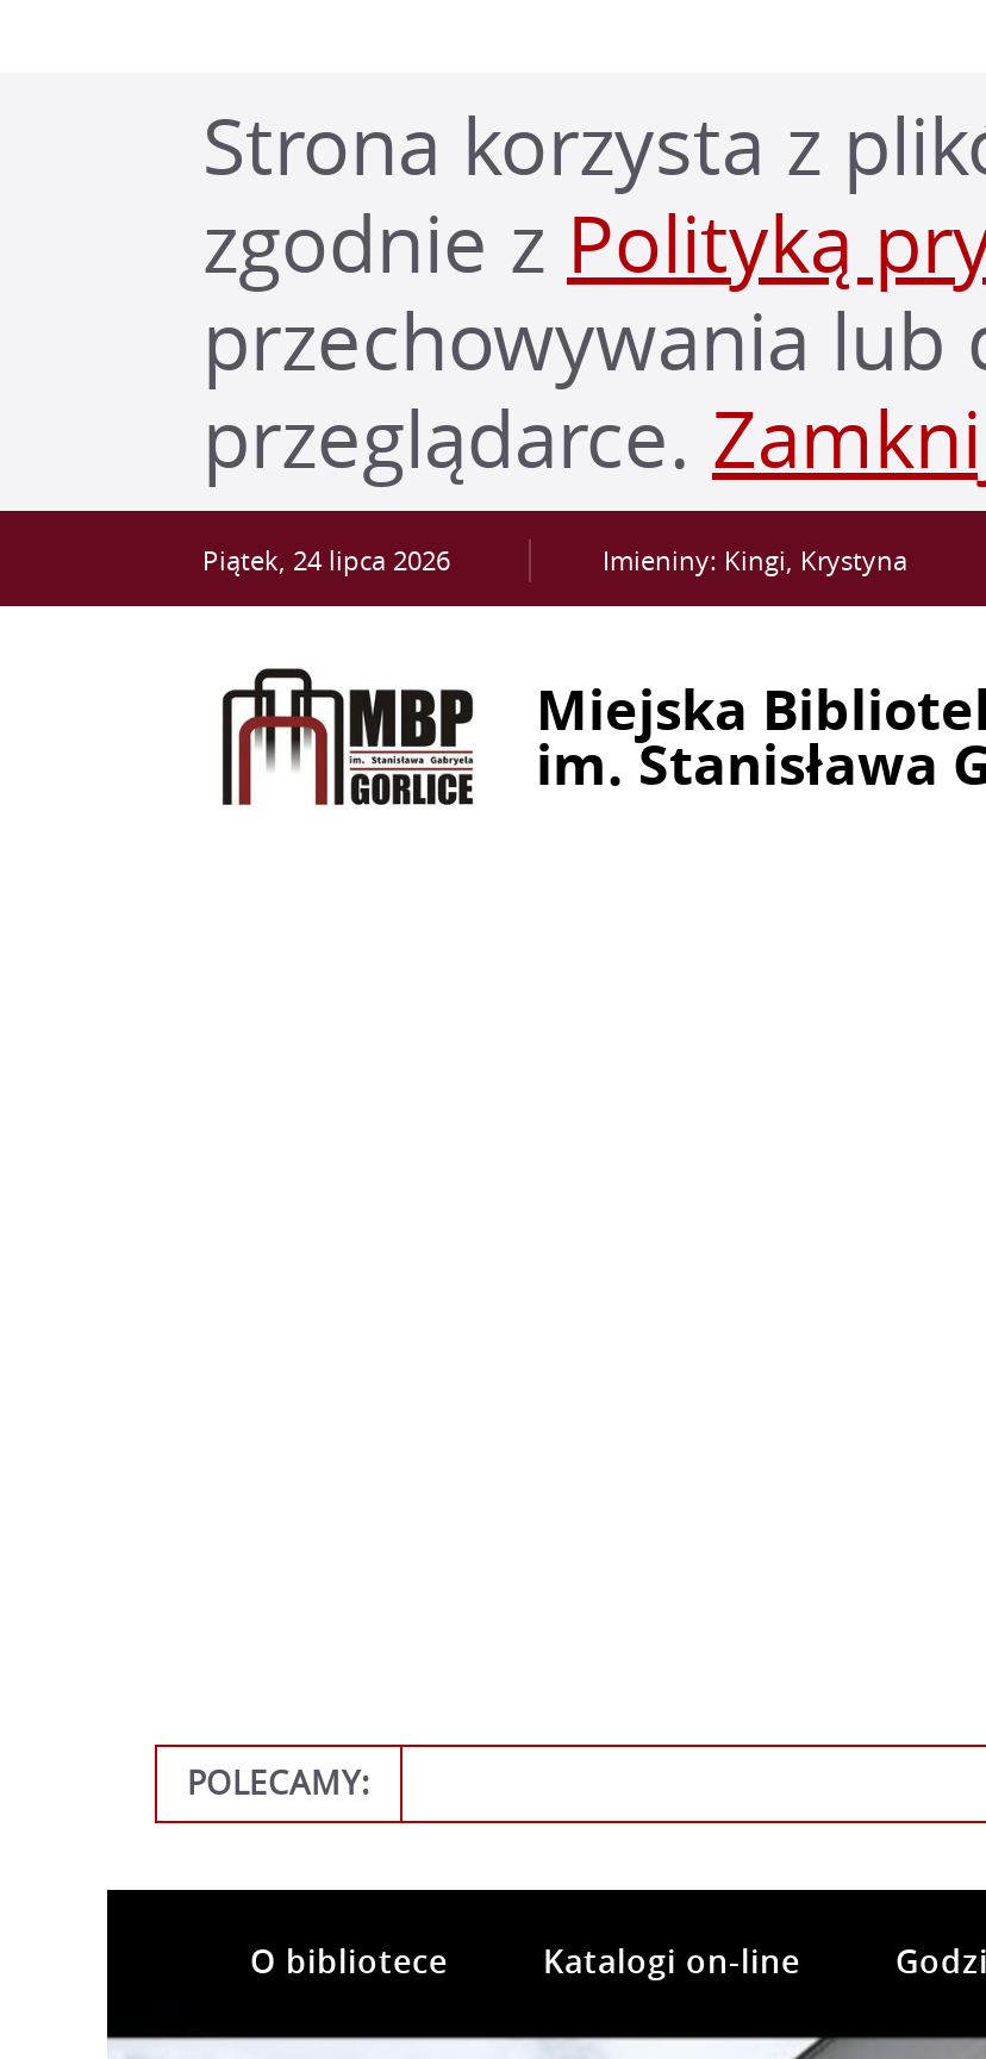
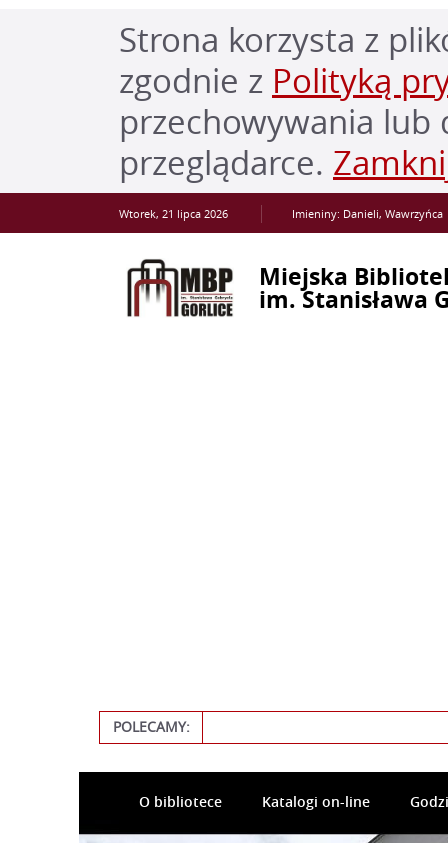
- Piątek, 24 lipca 2026
+ Wtorek, 21 lipca 2026

- Imieniny: Kingi, Krystyna
+ Imieniny: Danieli, Wawrzyńca
